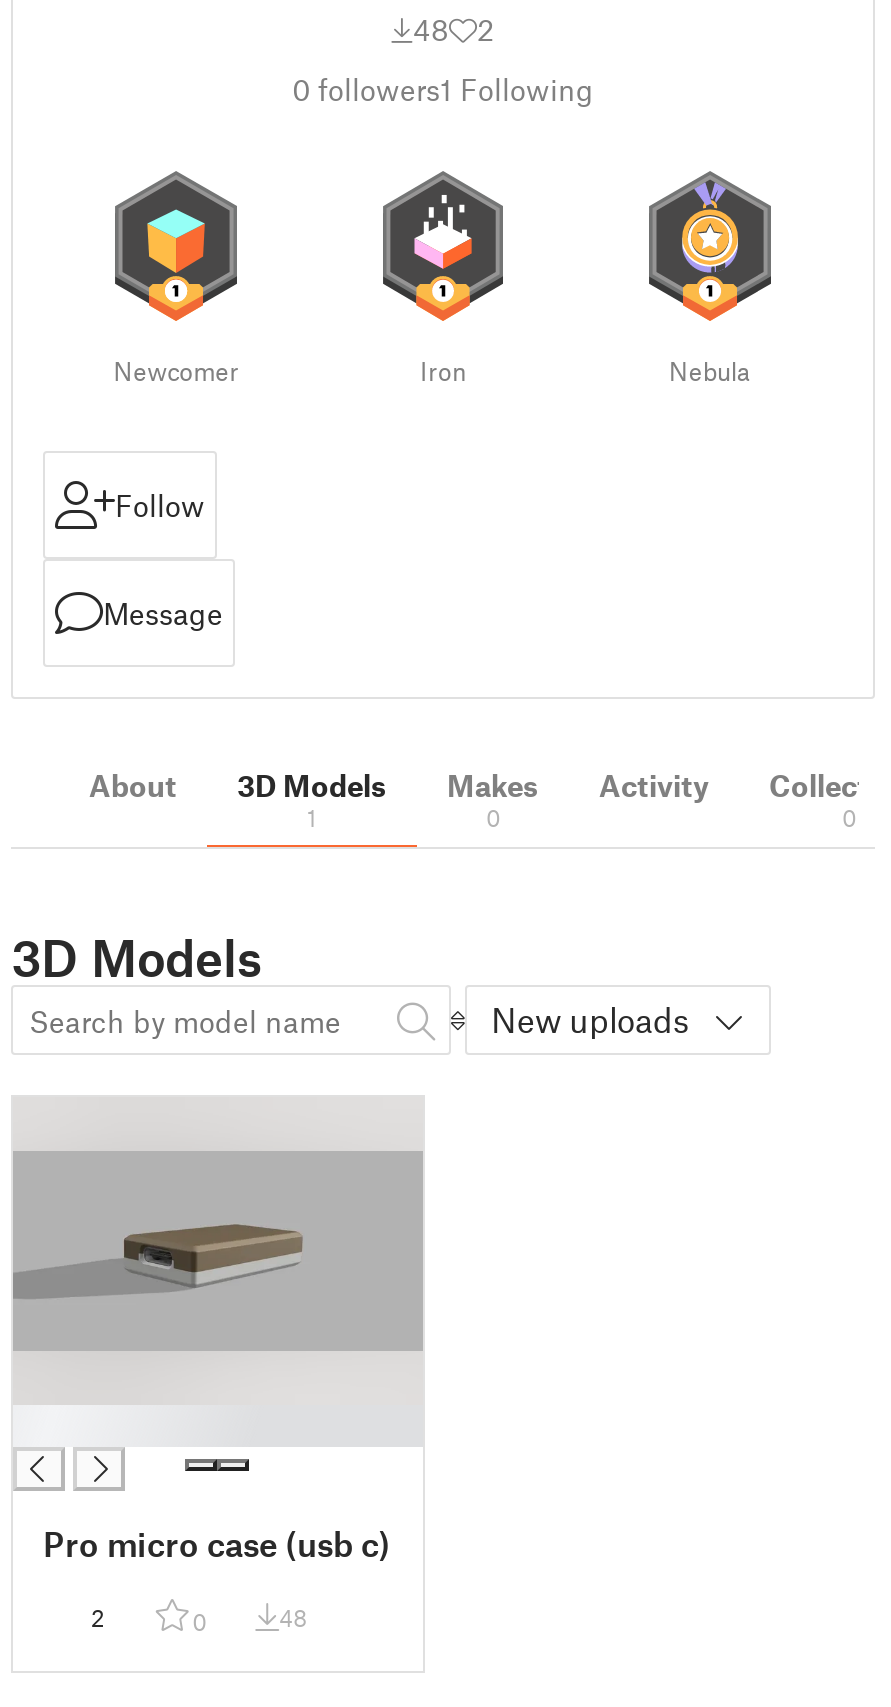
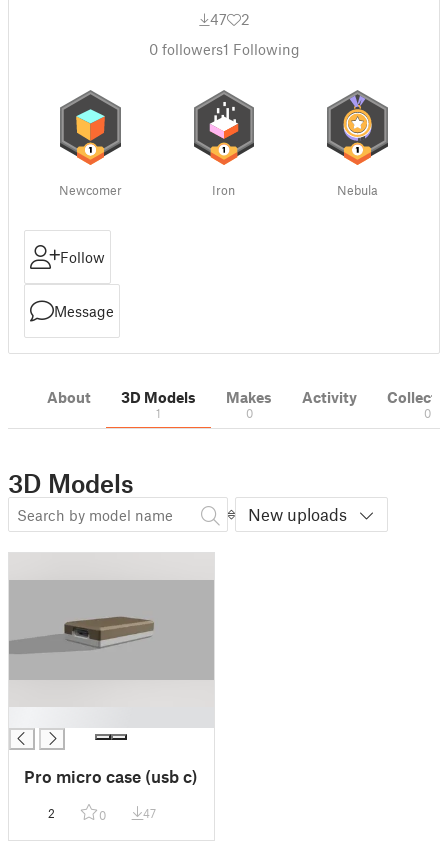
- 48 2
+ 47 2

- 48
+ 47
